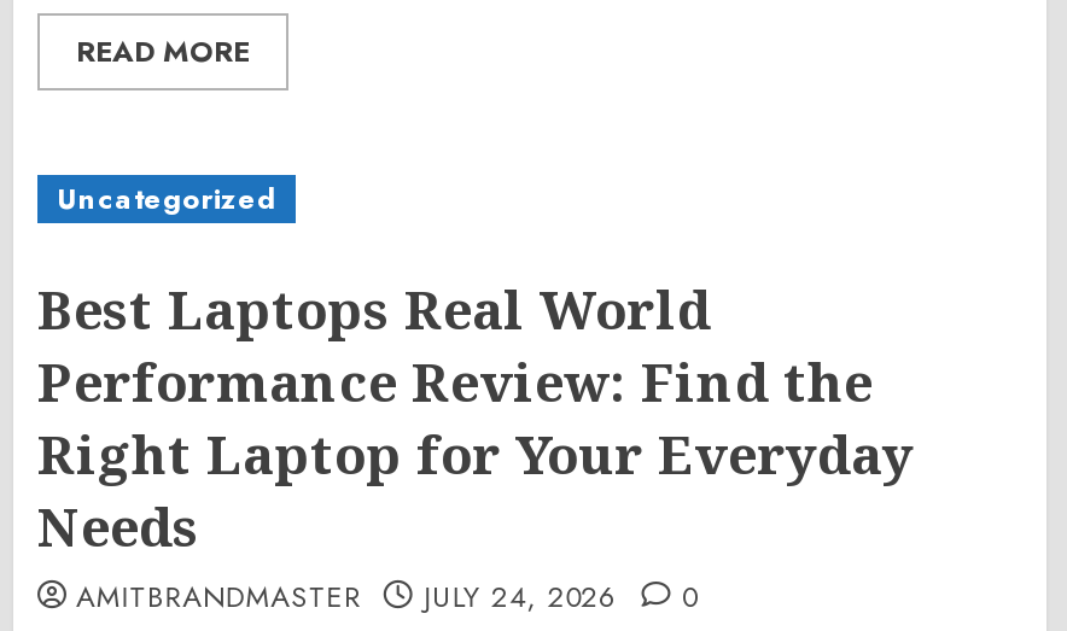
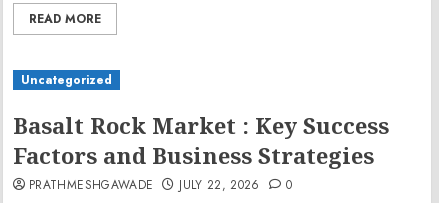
- Best Laptops Real World
- Performance Review: Find the
- Right Laptop for Your Everyday
- Needs
- AMITBRANDMASTER
- JULY 24, 2026
+ Basalt Rock Market : Key Success
+ Factors and Business Strategies
+ PRATHMESHGAWADE
+ JULY 22, 2026
